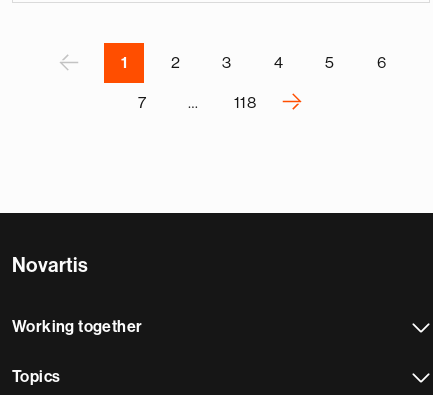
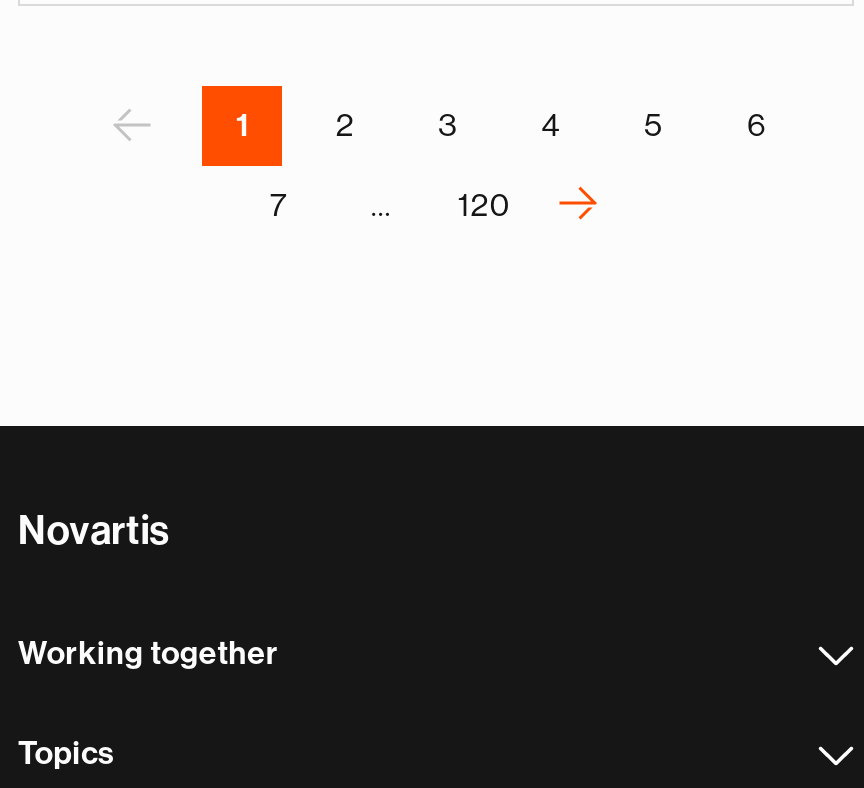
- 118
+ 120
